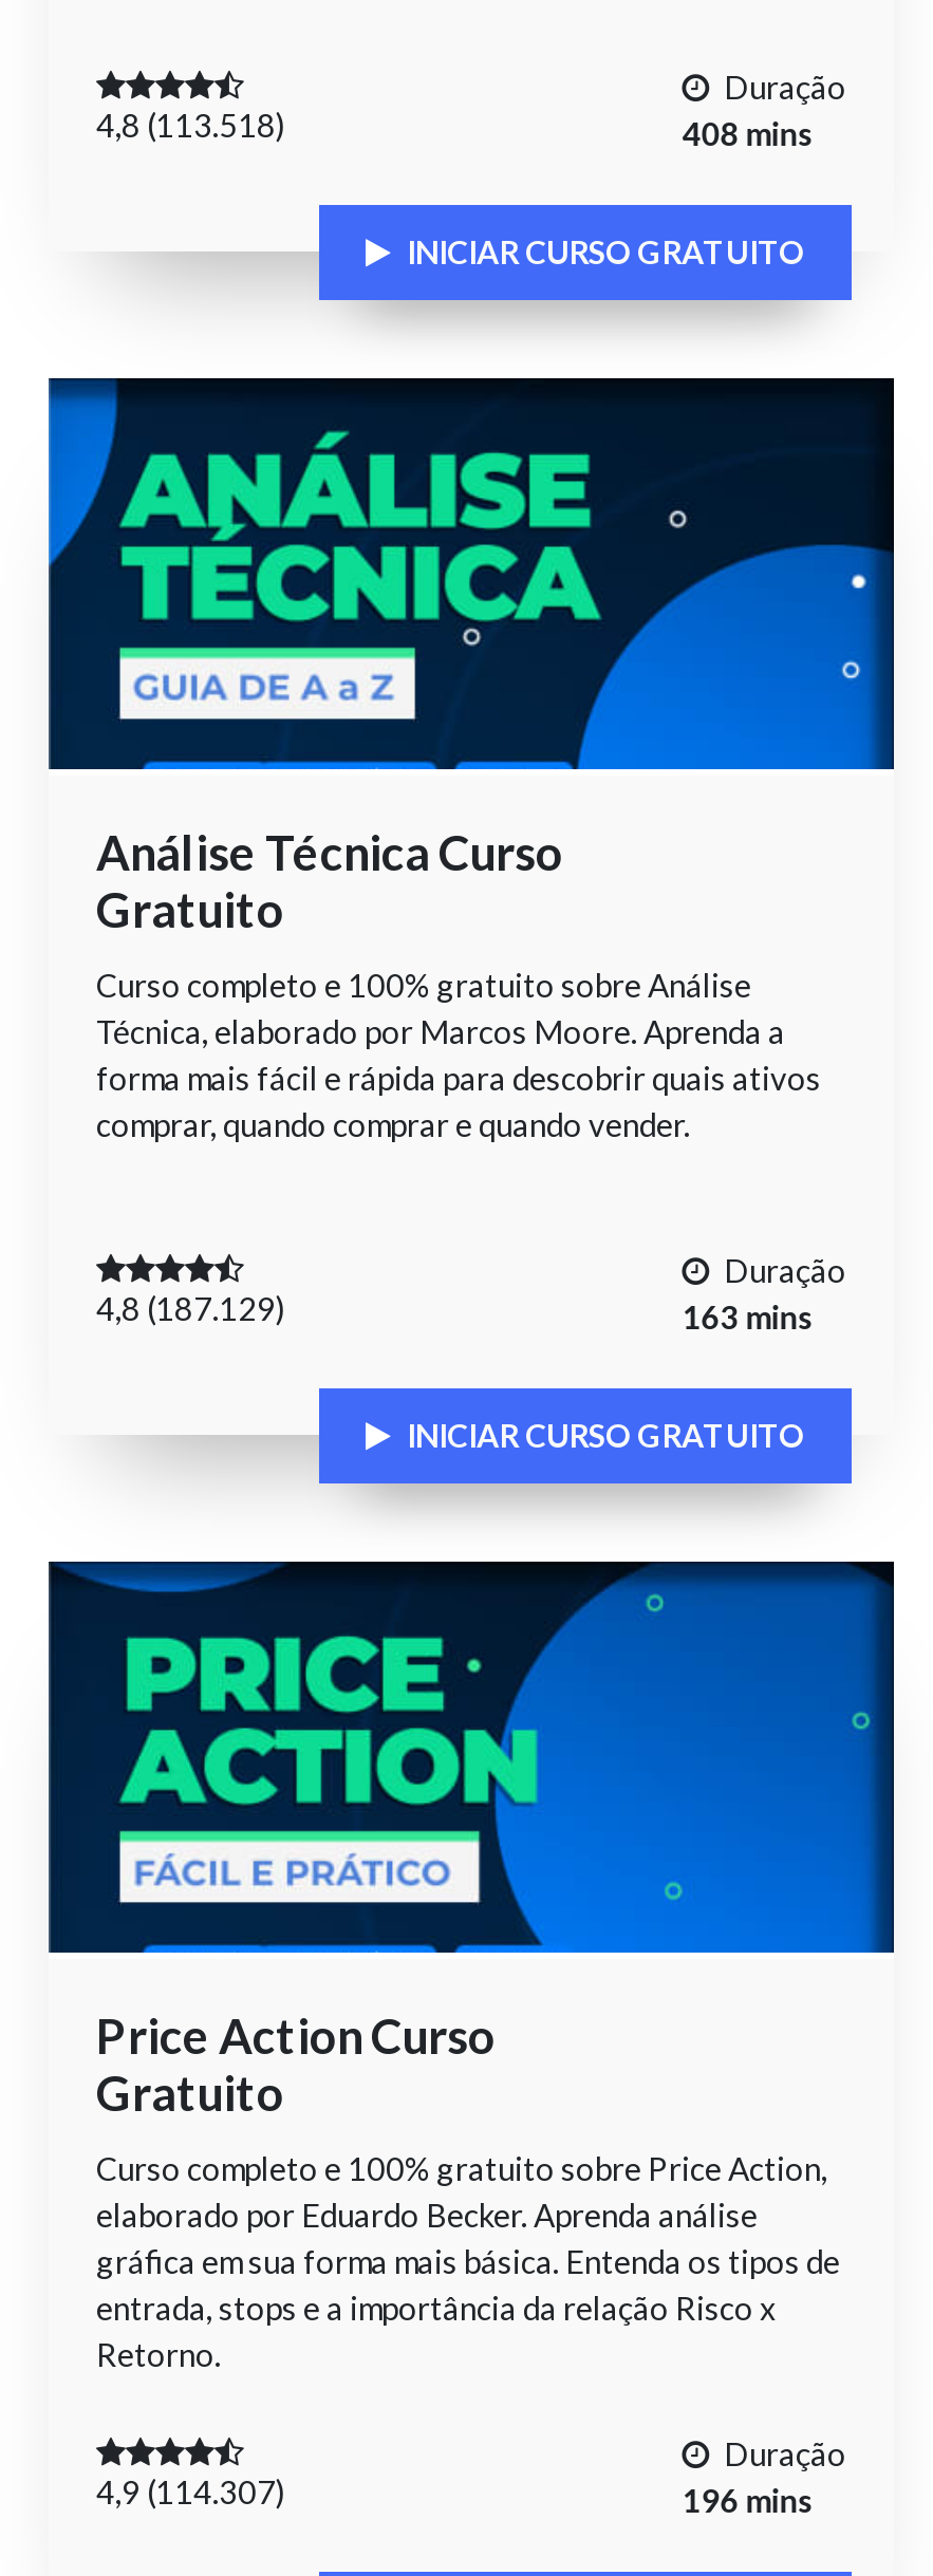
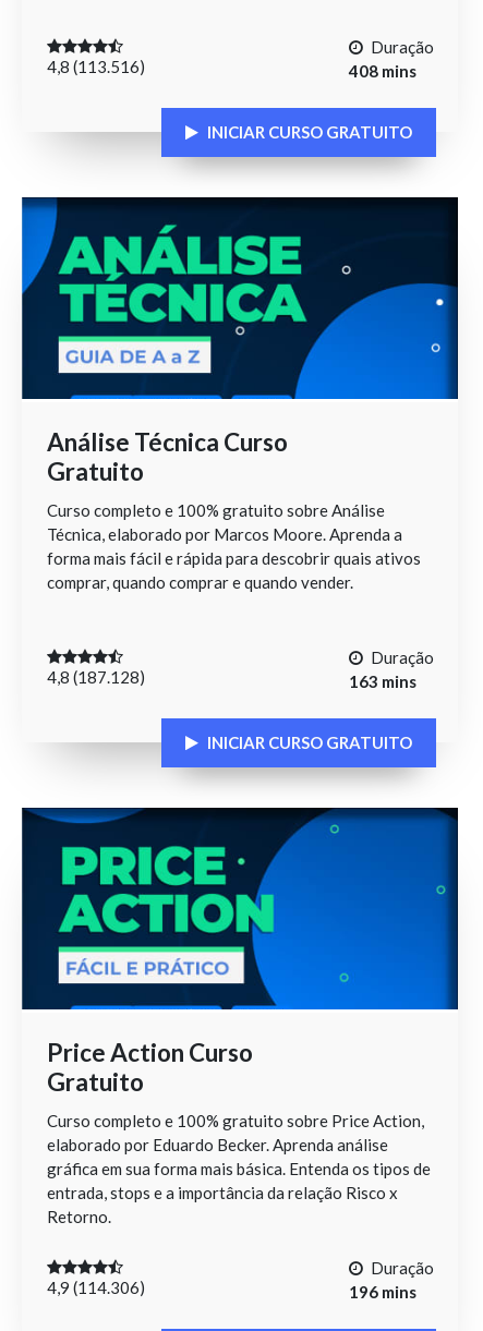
- 4,8 (113.518)
+ 4,8 (113.516)

- 4,8 (187.129)
+ 4,8 (187.128)

- 4,9 (114.307)
+ 4,9 (114.306)
